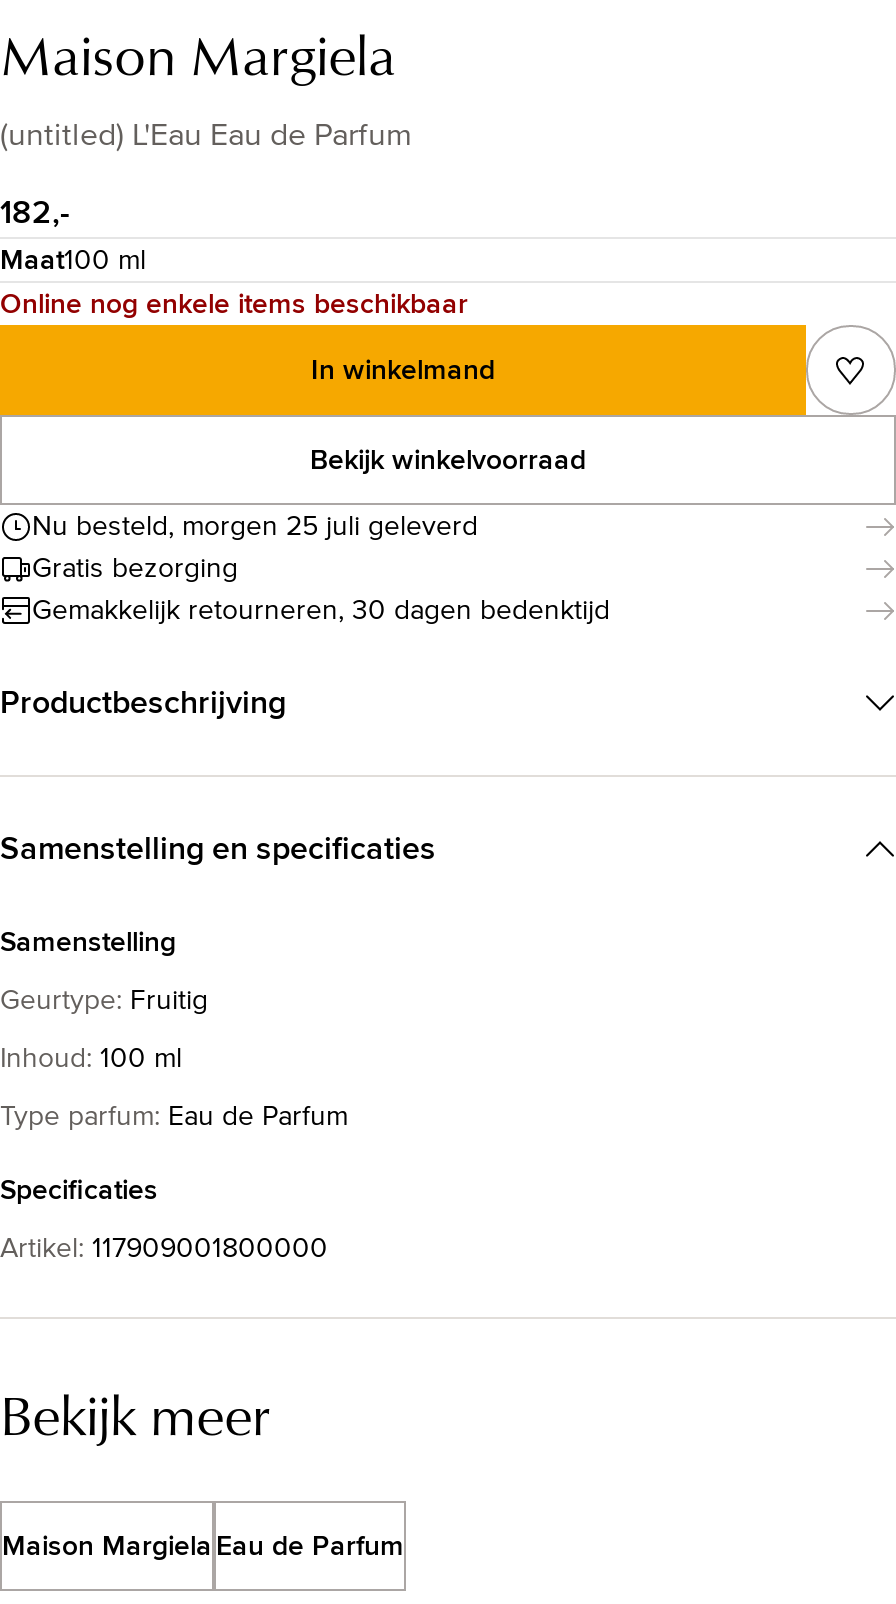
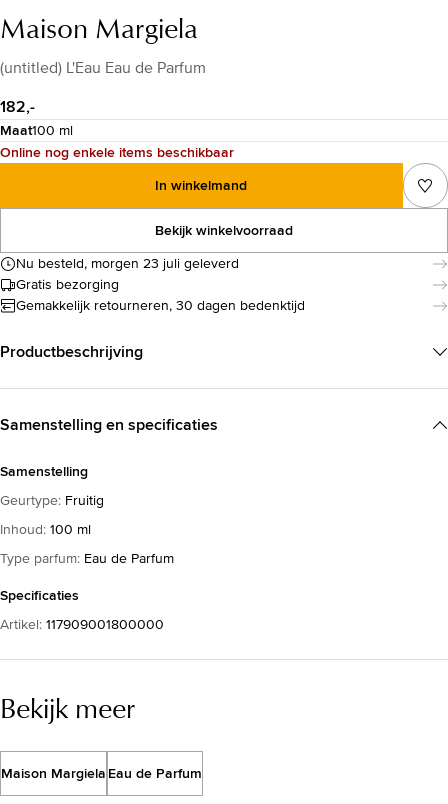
- Nu besteld, morgen 25 juli geleverd
+ Nu besteld, morgen 23 juli geleverd
